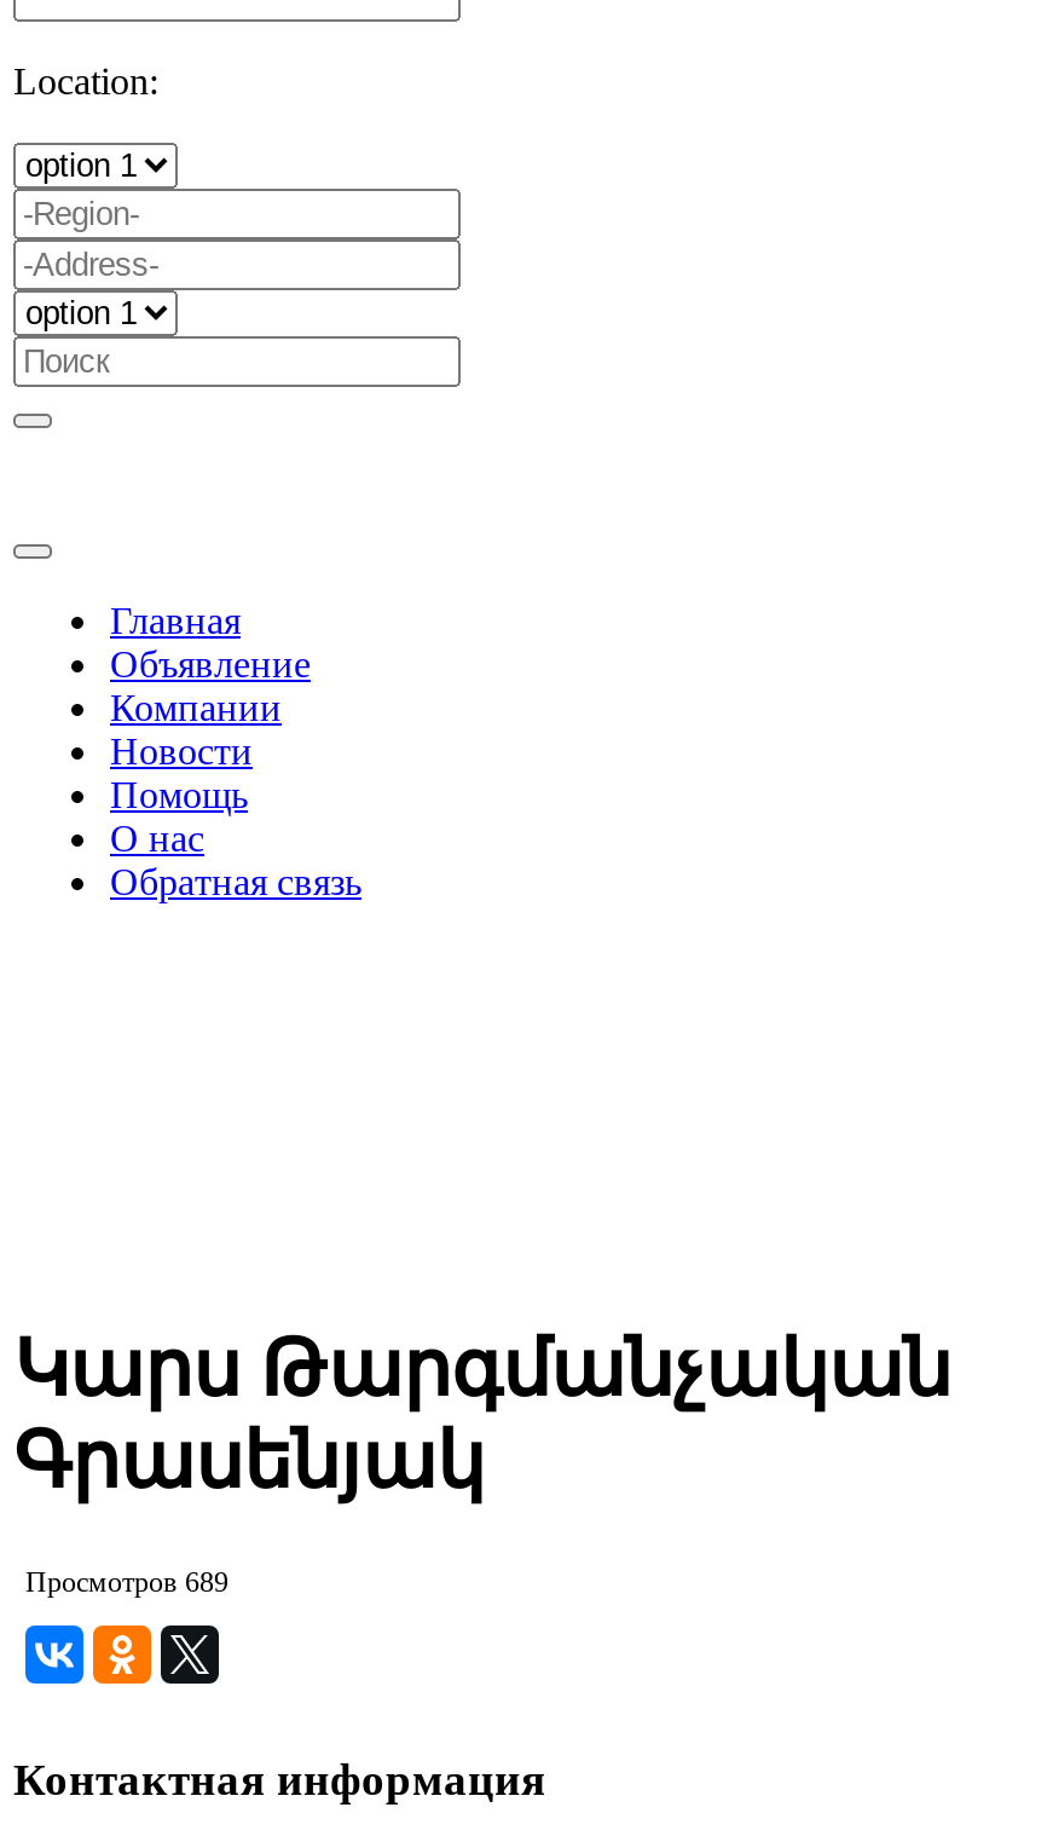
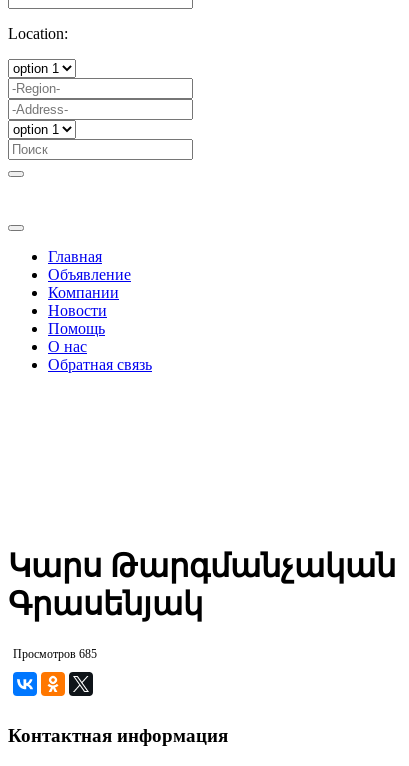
- Просмотров 689
+ Просмотров 685
